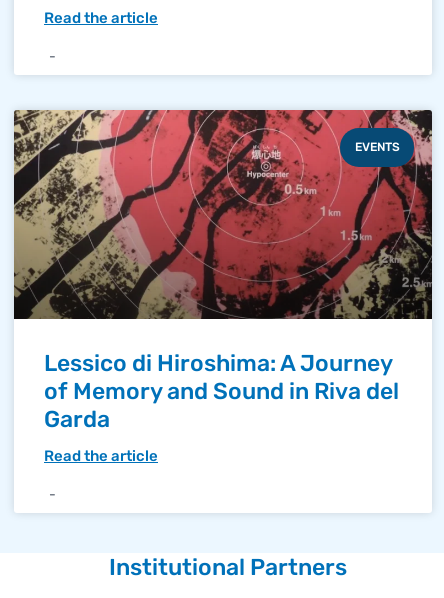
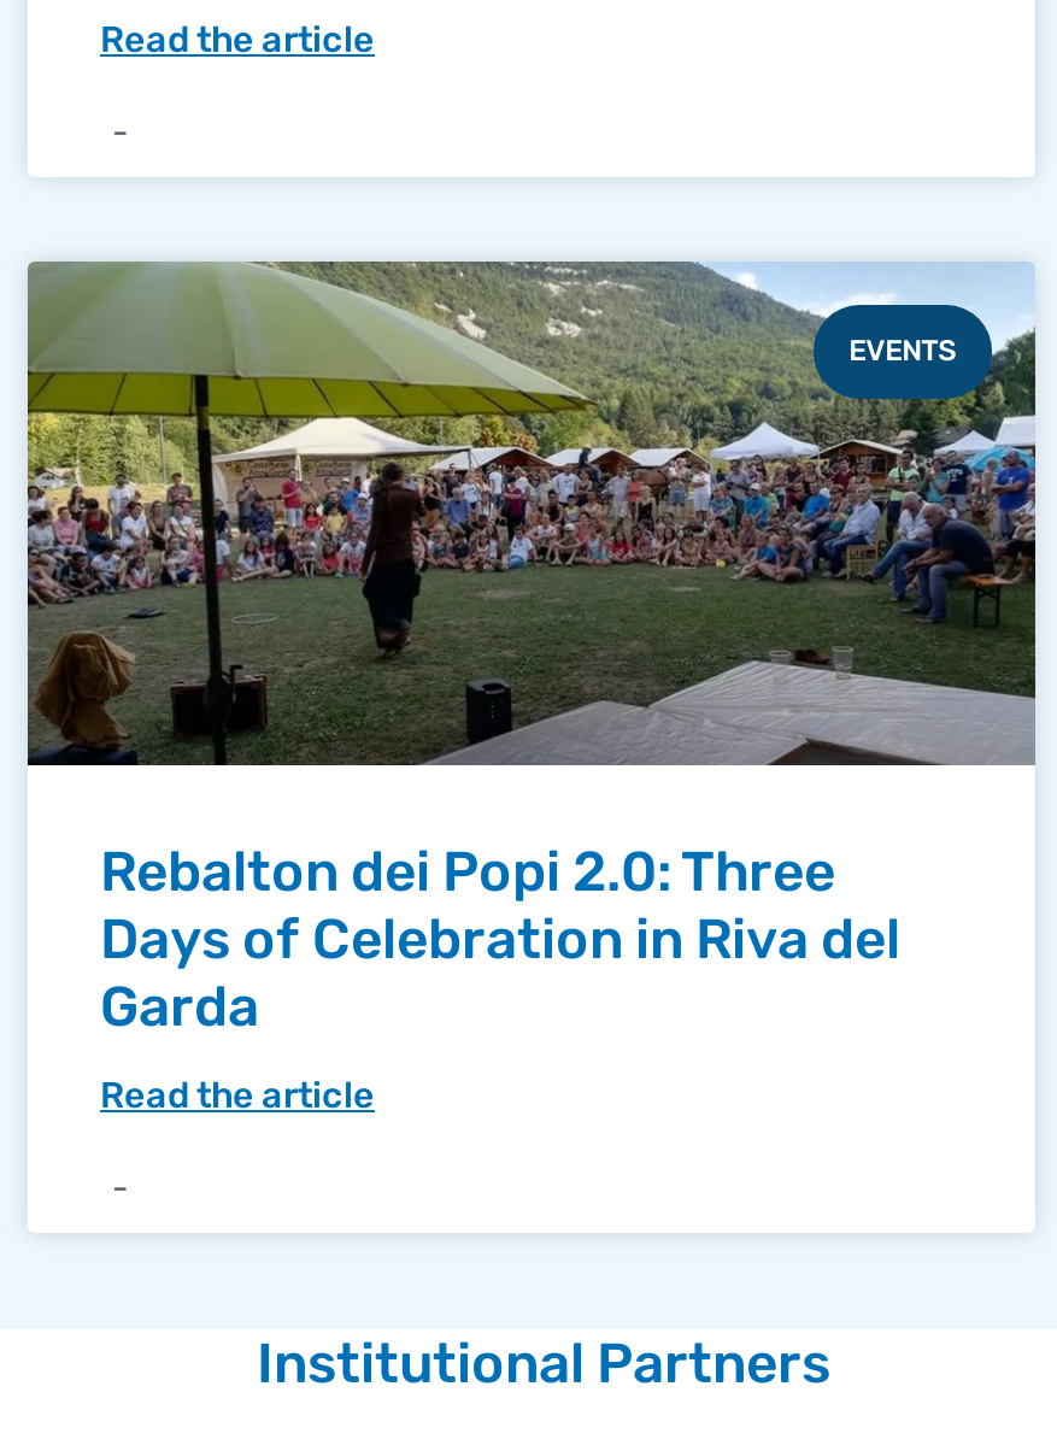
- [image]
- Lessico di Hiroshima: A Journey
- of Memory and Sound in Riva del
+ [image]
+ Rebalton dei Popi 2.0: Three
+ Days of Celebration in Riva del
